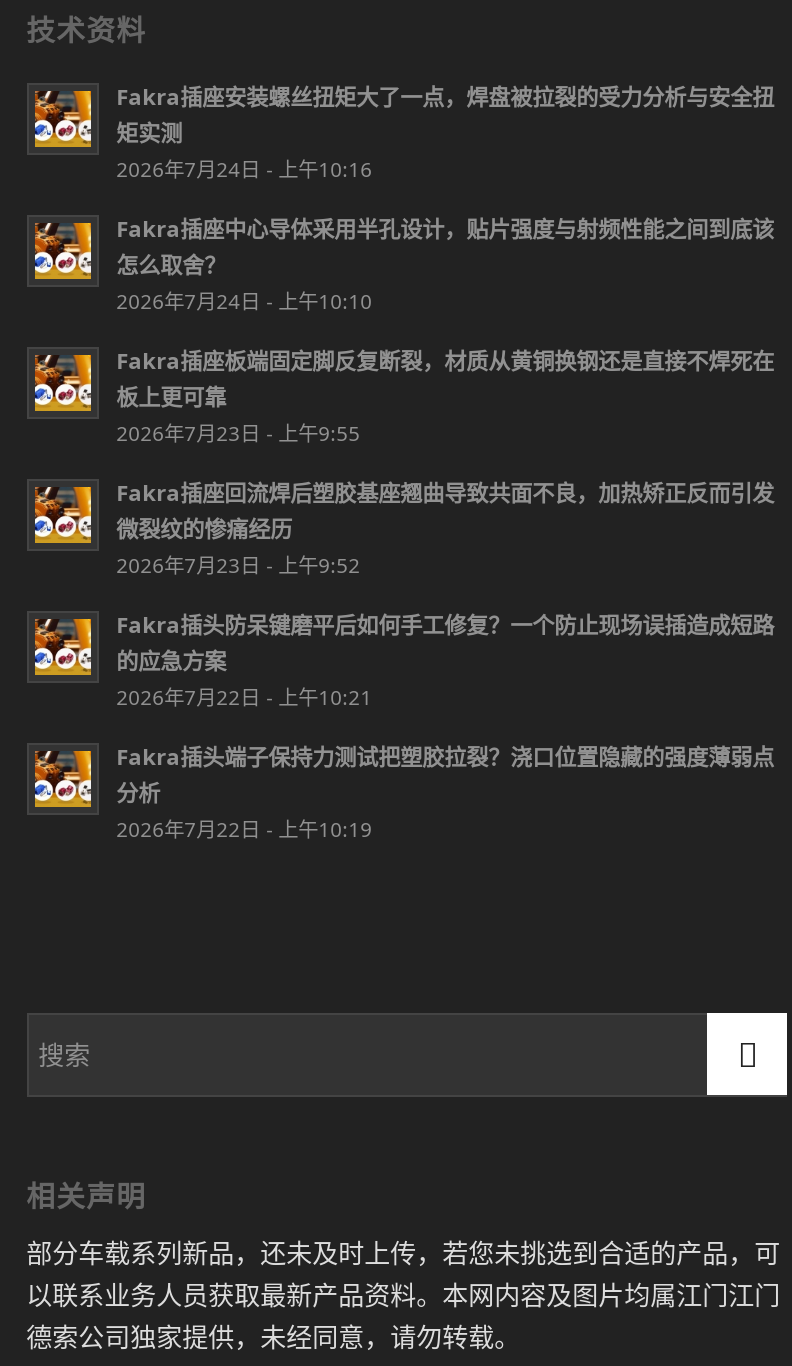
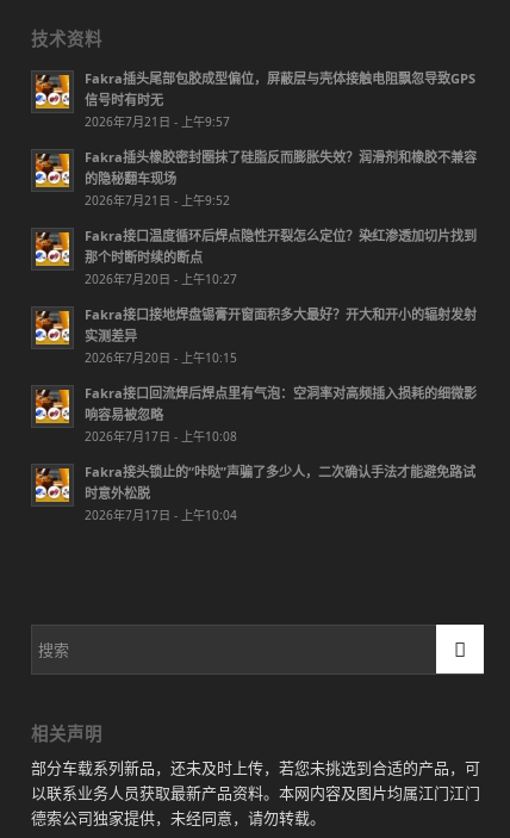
- Fakra插座安装螺丝扭矩大了一点，焊盘被拉裂的受力分析与安全扭
- 矩实测
- 2026年7月24日 - 上午10:16
+ Fakra插头尾部包胶成型偏位，屏蔽层与壳体接触电阻飘忽导致GPS
+ 信号时有时无
+ 2026年7月21日 - 上午9:57

- Fakra插座中心导体采用半孔设计，贴片强度与射频性能之间到底该
- 怎么取舍？
- 2026年7月24日 - 上午10:10
+ Fakra插头橡胶密封圈抹了硅脂反而膨胀失效？润滑剂和橡胶不兼容
+ 的隐秘翻车现场
+ 2026年7月21日 - 上午9:52

- Fakra插座板端固定脚反复断裂，材质从黄铜换钢还是直接不焊死在
- 板上更可靠
- 2026年7月23日 - 上午9:55
+ Fakra接口温度循环后焊点隐性开裂怎么定位？染红渗透加切片找到
+ 那个时断时续的断点
+ 2026年7月20日 - 上午10:27

- Fakra插座回流焊后塑胶基座翘曲导致共面不良，加热矫正反而引发
- 微裂纹的惨痛经历
- 2026年7月23日 - 上午9:52
+ Fakra接口接地焊盘锡膏开窗面积多大最好？开大和开小的辐射发射
+ 实测差异
+ 2026年7月20日 - 上午10:15

- Fakra插头防呆键磨平后如何手工修复？一个防止现场误插造成短路
- 的应急方案
- 2026年7月22日 - 上午10:21
+ Fakra接口回流焊后焊点里有气泡：空洞率对高频插入损耗的细微影
+ 响容易被忽略
+ 2026年7月17日 - 上午10:08

- Fakra插头端子保持力测试把塑胶拉裂？浇口位置隐藏的强度薄弱点
- 分析
- 2026年7月22日 - 上午10:19
+ Fakra接头锁止的“咔哒”声骗了多少人，二次确认手法才能避免路试
+ 时意外松脱
+ 2026年7月17日 - 上午10:04
